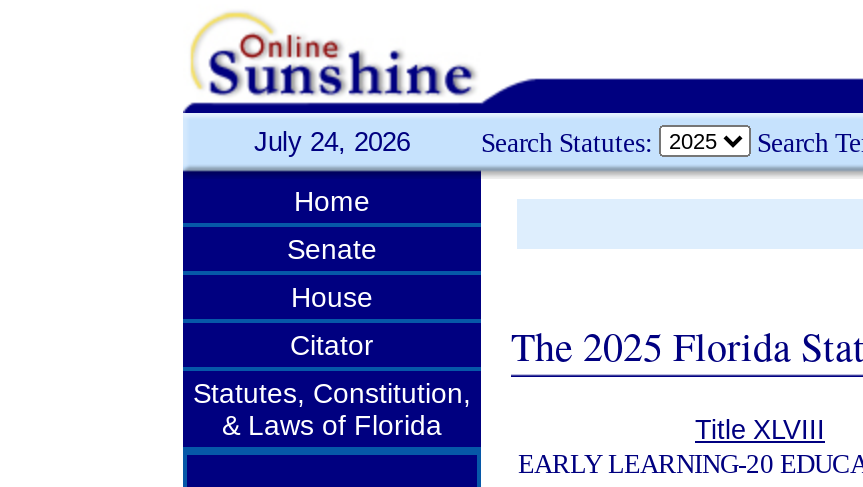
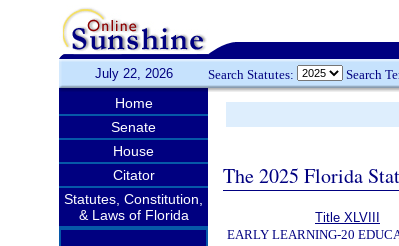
- July 24, 2026
+ July 22, 2026
